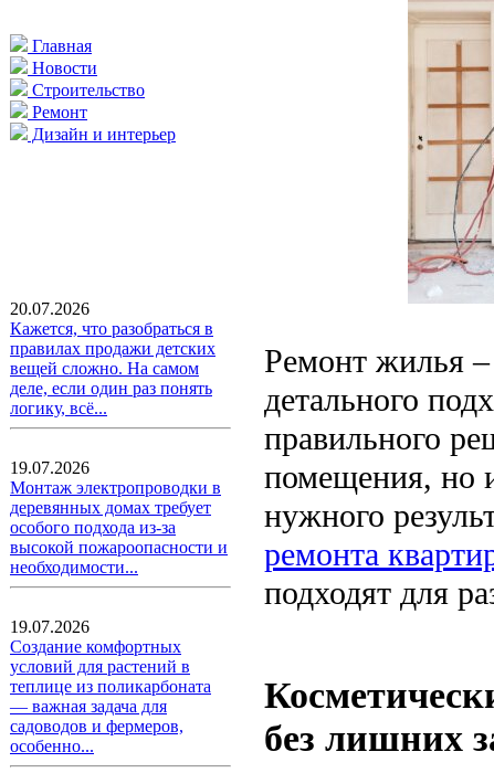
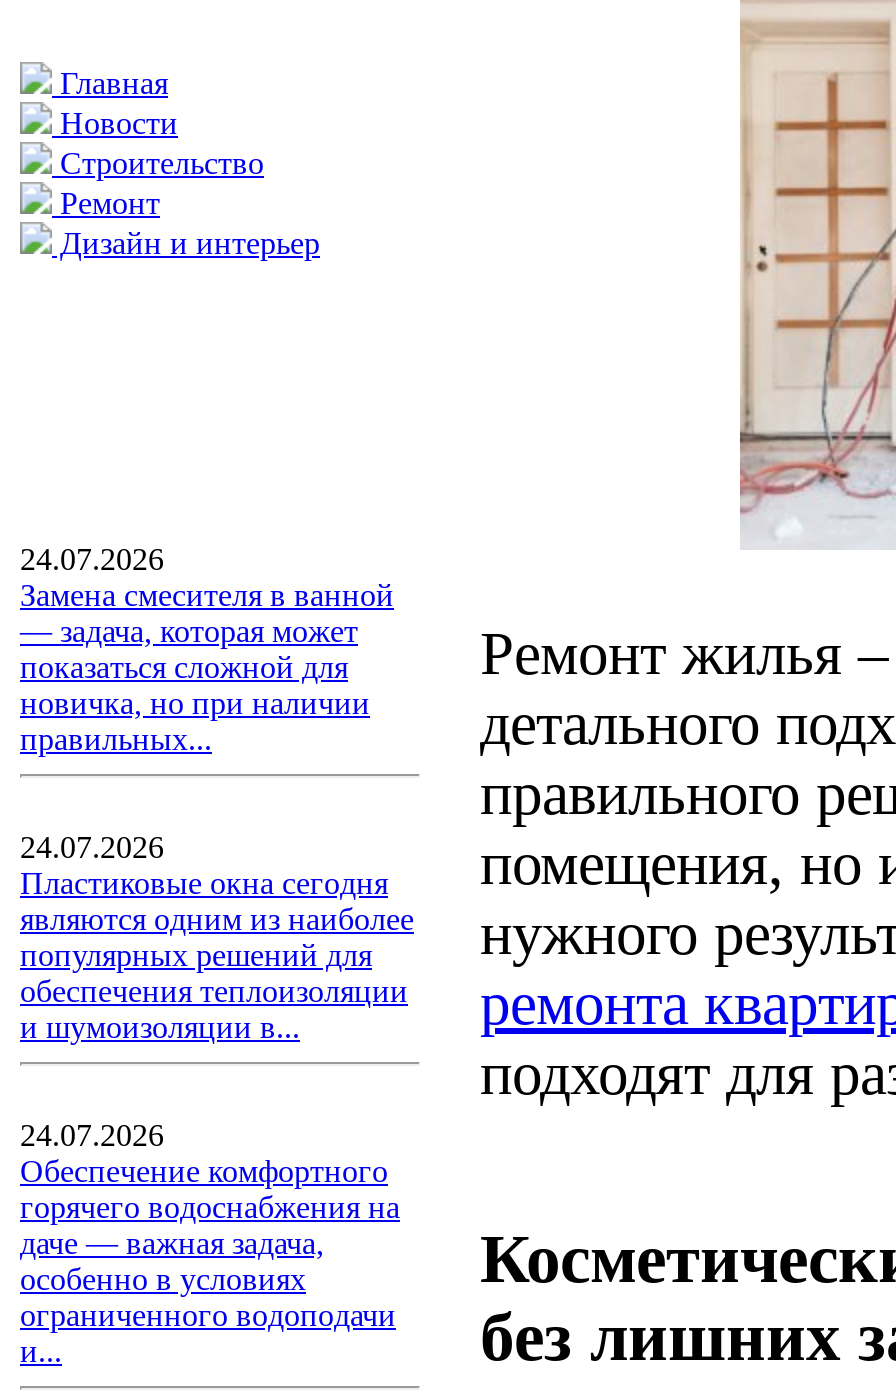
- 20.07.2026
- Кажется, что разобраться в
- правилах продажи детских
- вещей сложно. На самом
- деле, если один раз понять
- логику, всё...
+ 24.07.2026
+ Замена смесителя в ванной
+ — задача, которая может
+ показаться сложной для
+ новичка, но при наличии
+ правильных...

- 19.07.2026
- Монтаж электропроводки в
- деревянных домах требует
- особого подхода из-за
- высокой пожароопасности и
- необходимости...
+ 24.07.2026
+ Пластиковые окна сегодня
+ являются одним из наиболее
+ популярных решений для
+ обеспечения теплоизоляции
+ и шумоизоляции в...

- 19.07.2026
- Создание комфортных
- условий для растений в
- теплице из поликарбоната
- — важная задача для
- садоводов и фермеров,
- особенно...
+ 24.07.2026
+ Обеспечение комфортного
+ горячего водоснабжения на
+ даче — важная задача,
+ особенно в условиях
+ ограниченного водоподачи
+ и...
